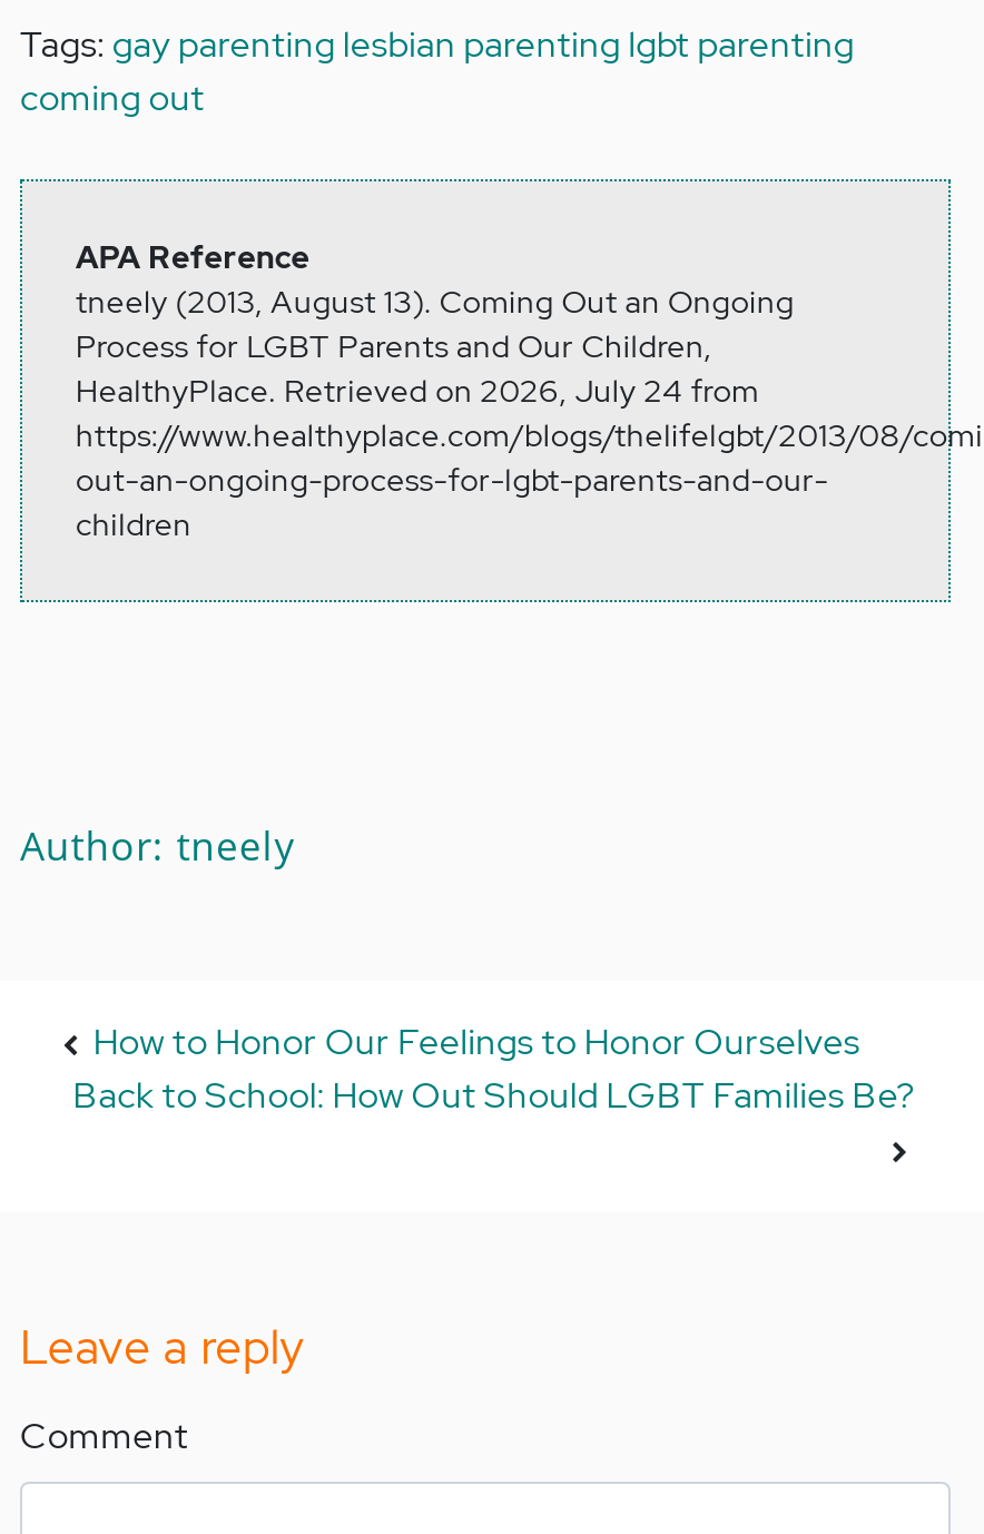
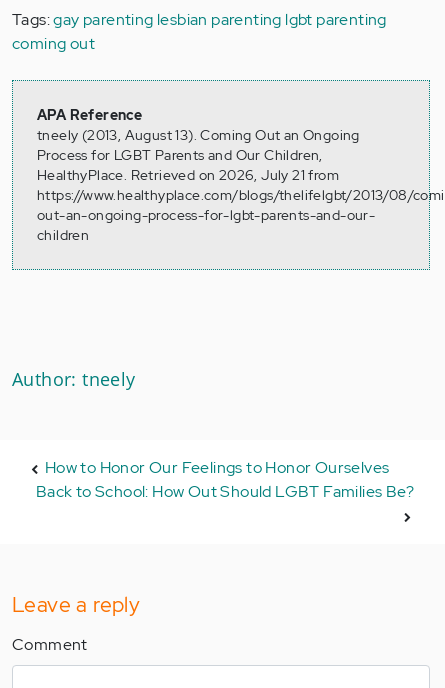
- HealthyPlace. Retrieved on 2026, July 24 from
+ HealthyPlace. Retrieved on 2026, July 21 from
